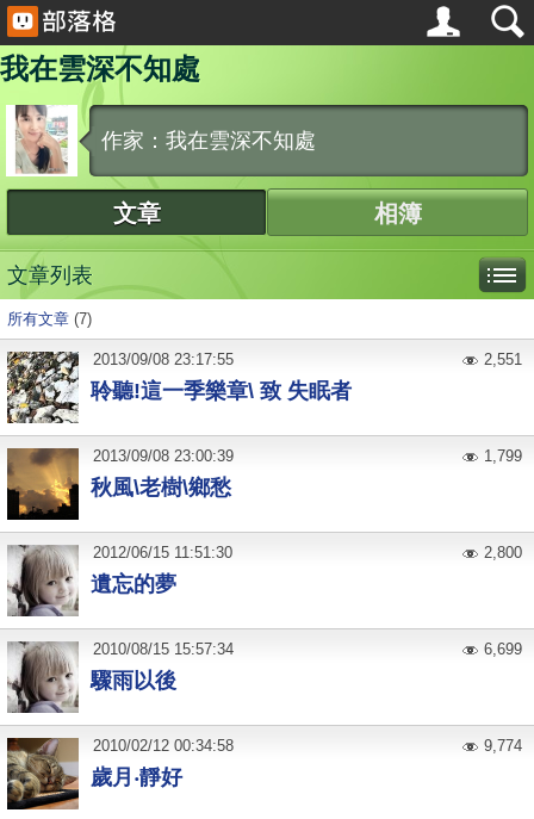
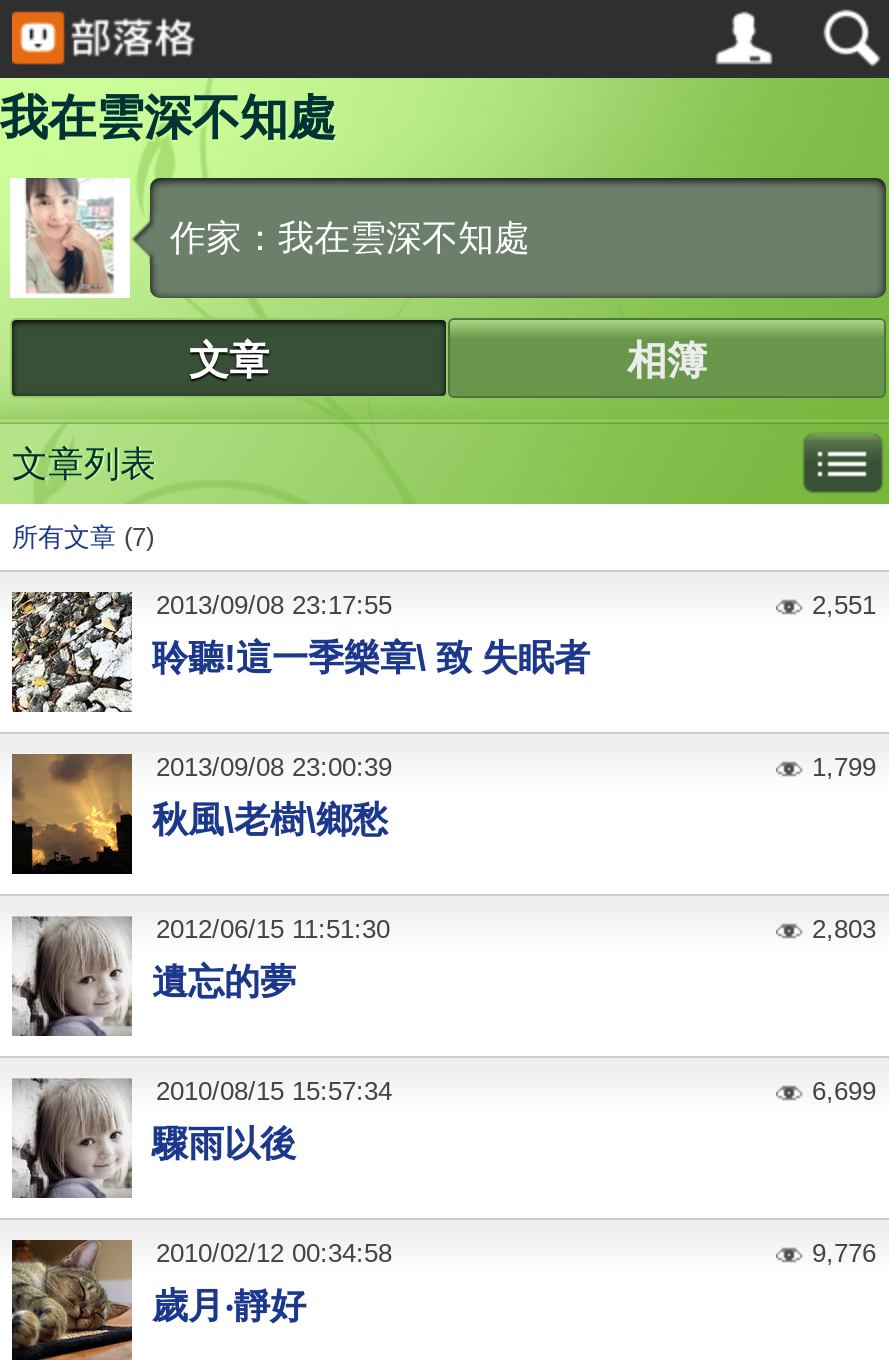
- 2,800
+ 2,803

- 9,774
+ 9,776
